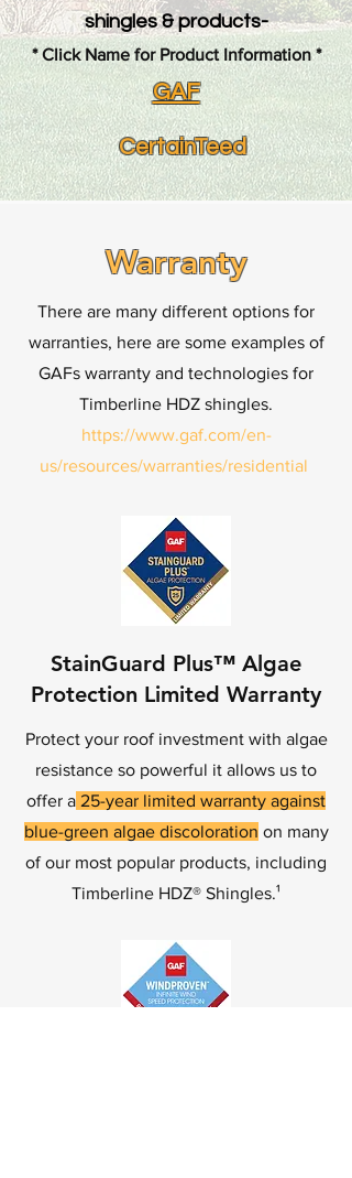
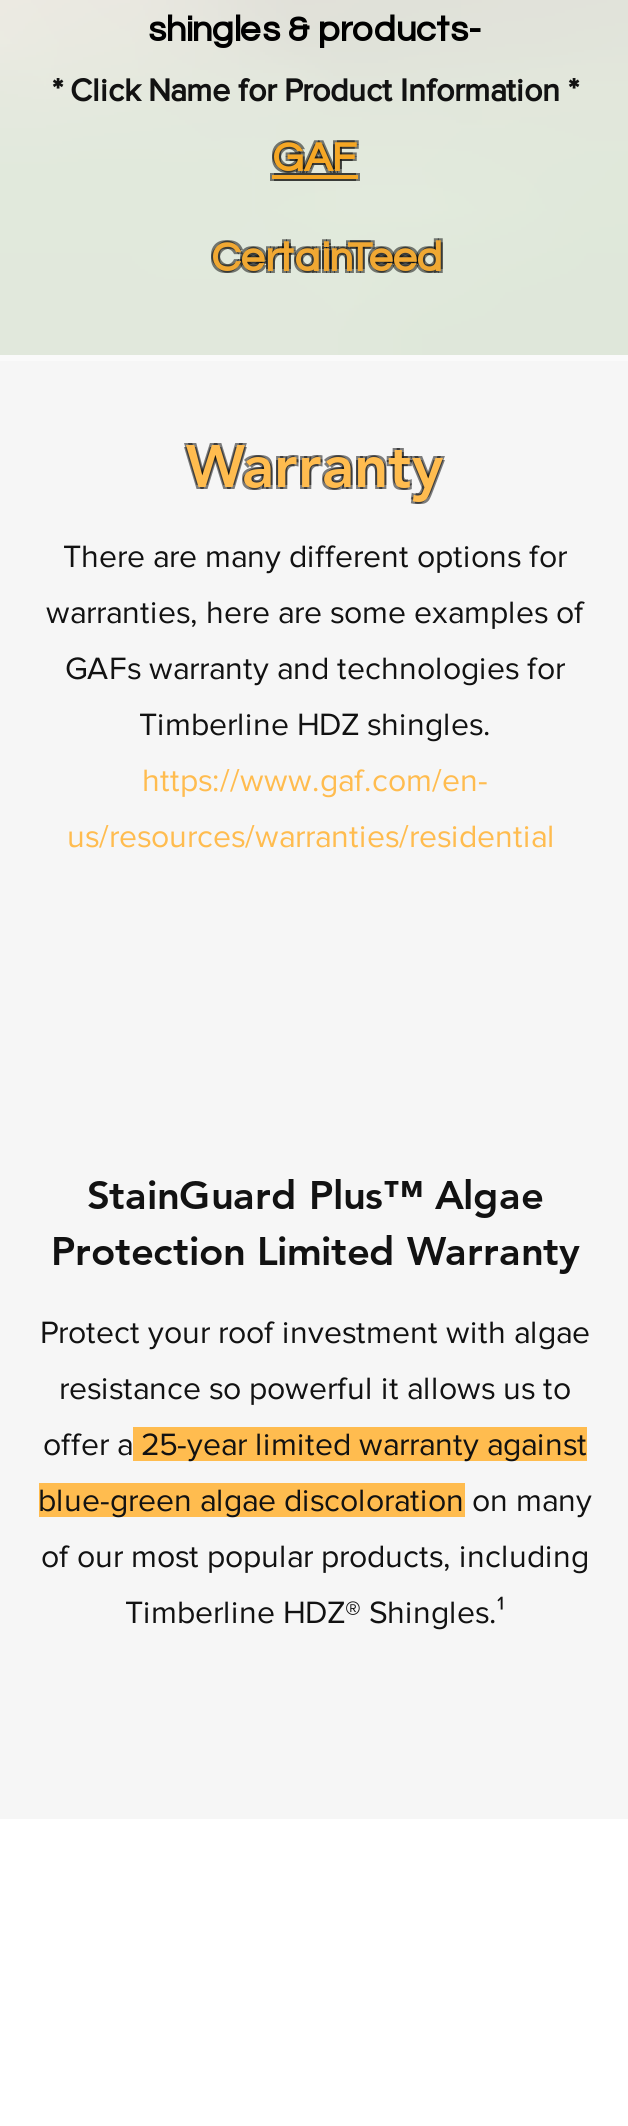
- [image]

- [image]
